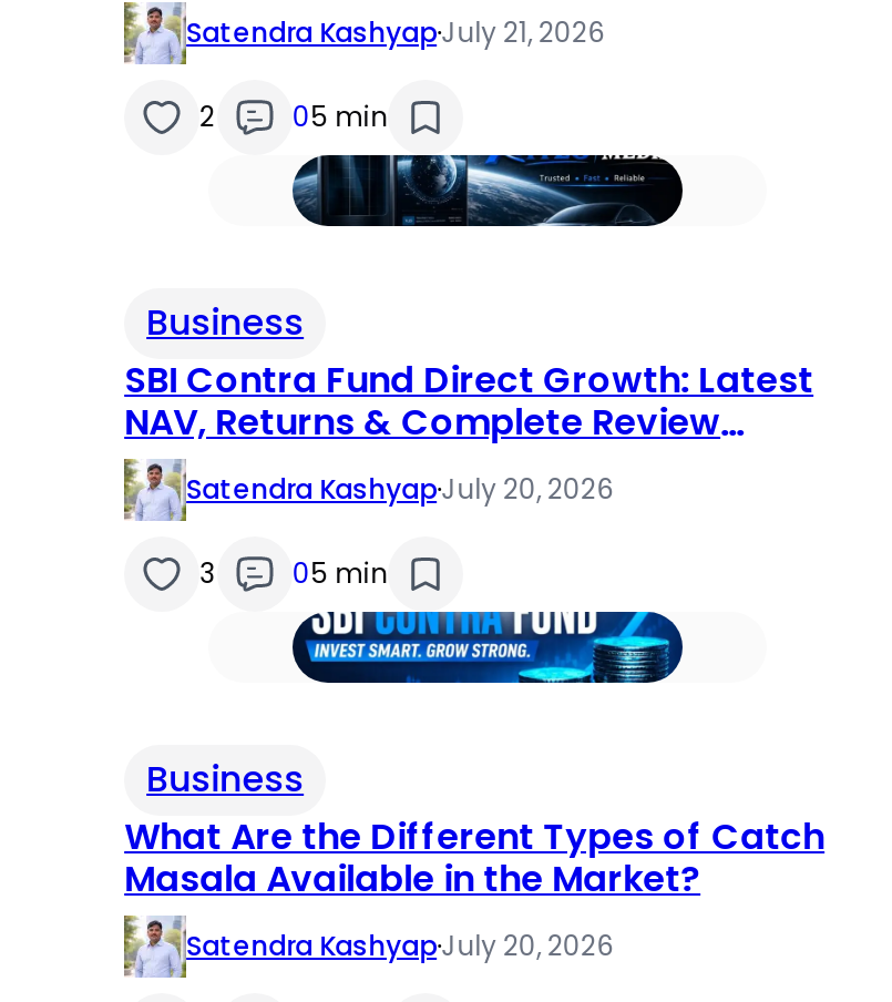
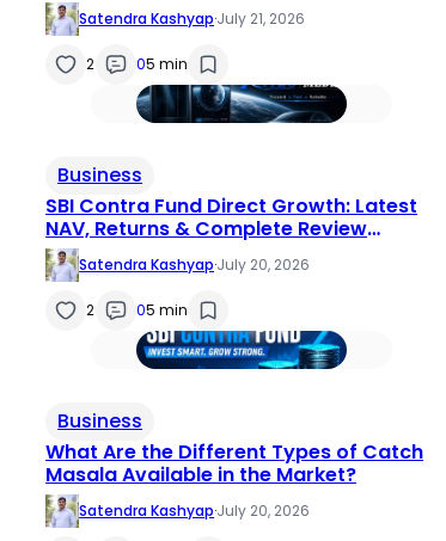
- 3
+ 2
